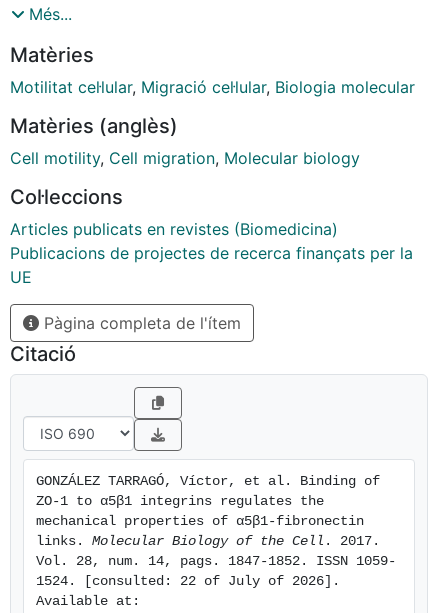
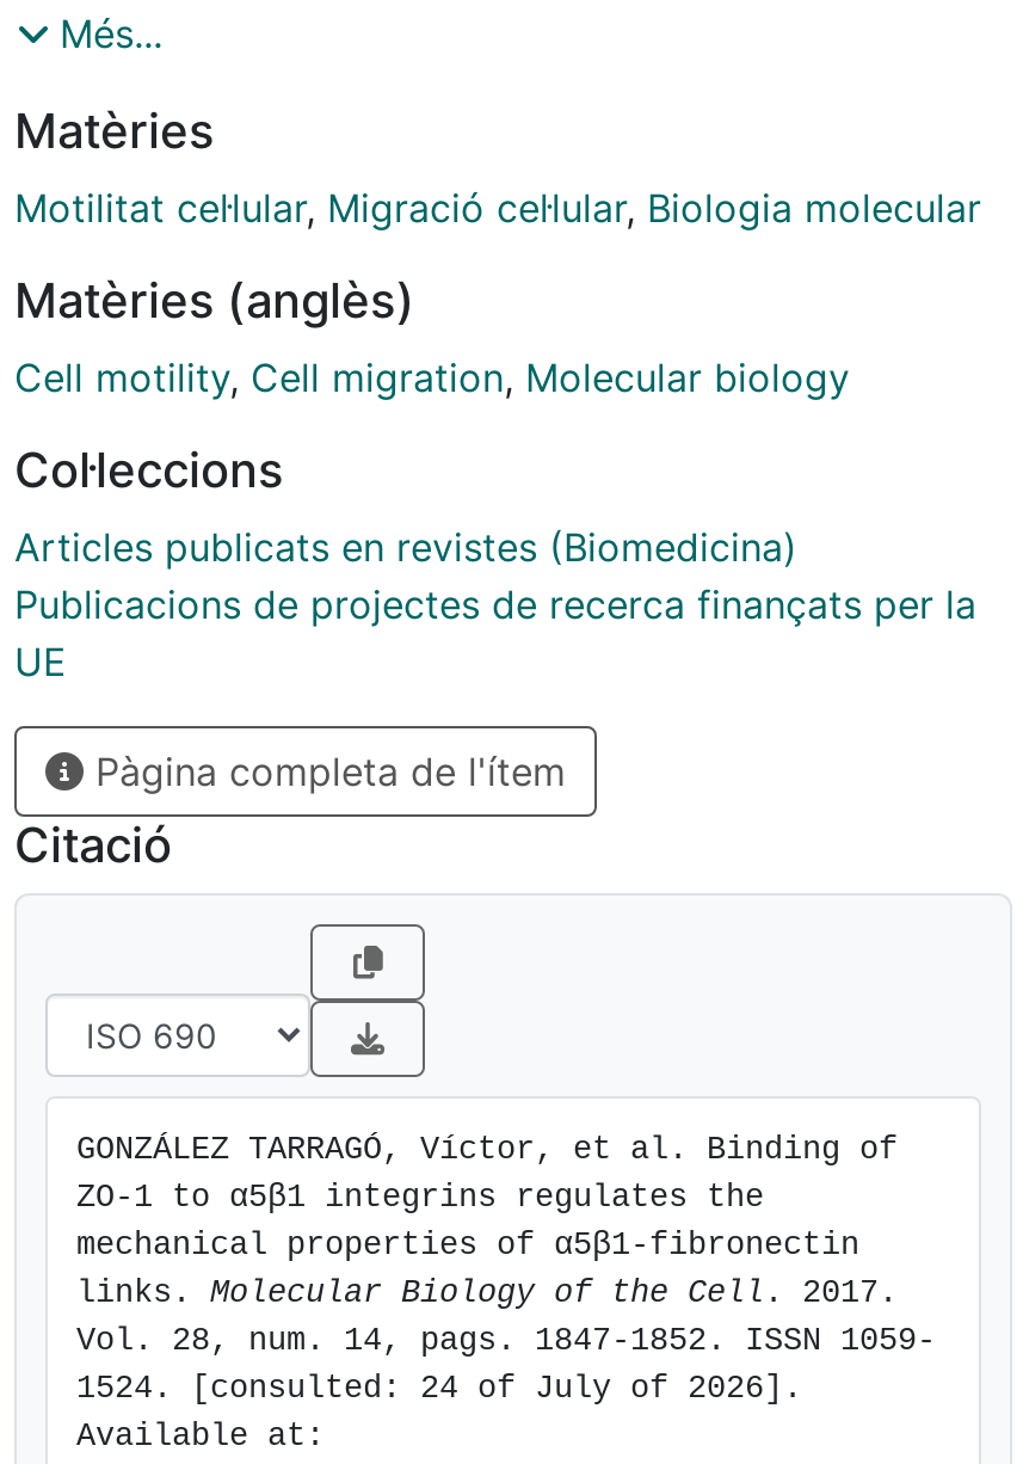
- 1524. [consulted: 22 of July of 2026].
+ 1524. [consulted: 24 of July of 2026].
